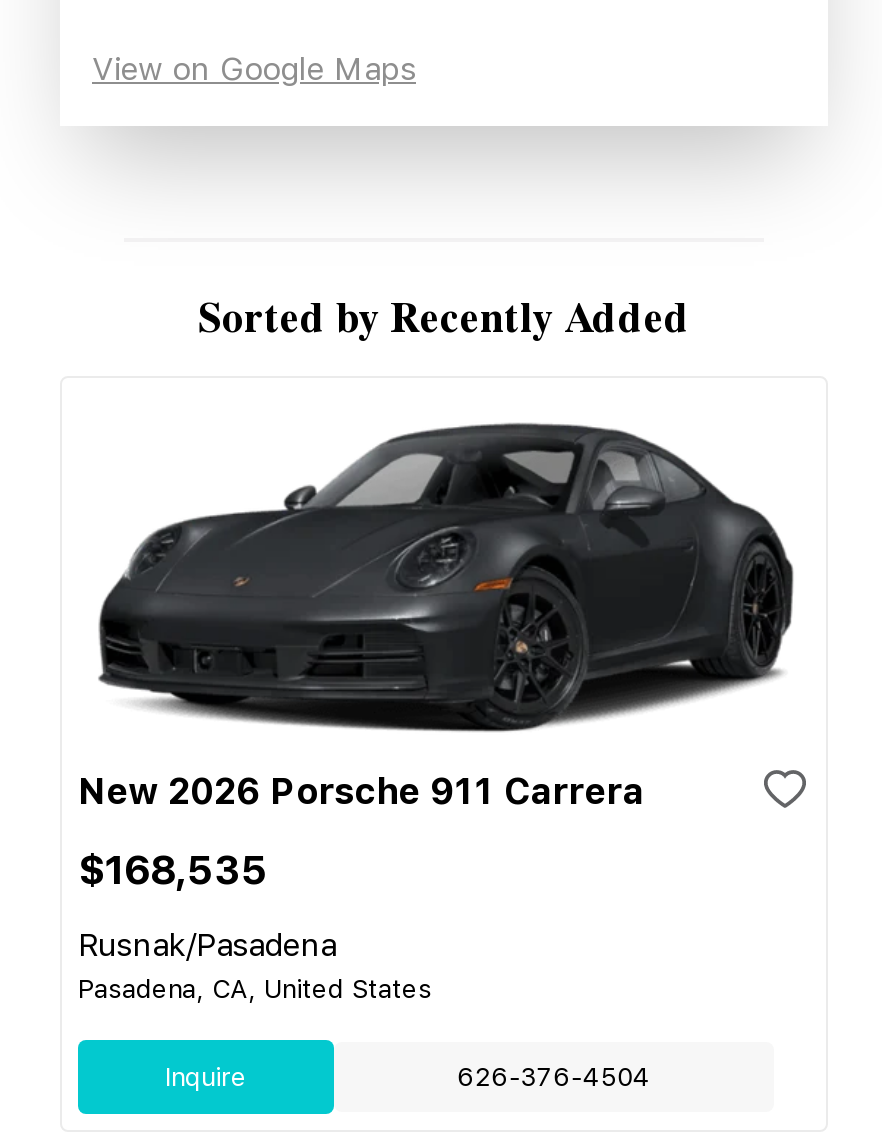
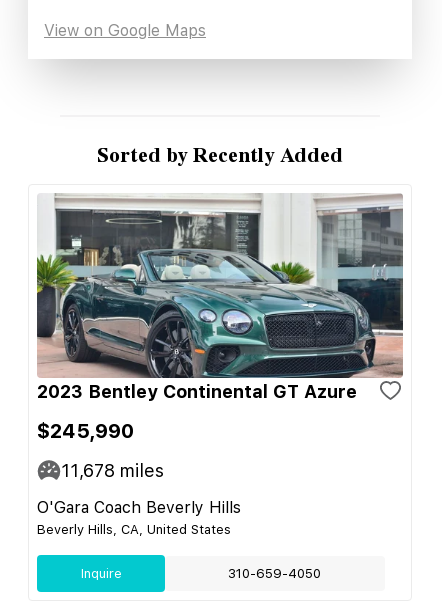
- [image]
- New 2026 Porsche 911 Carrera
- $168,535
- Rusnak/Pasadena
- Pasadena, CA, United States
+ [image]
+ 2023 Bentley Continental GT Azure
+ $245,990
+ 11,678 miles
+ O'Gara Coach Beverly Hills
+ Beverly Hills, CA, United States

- 626-376-4504
+ 310-659-4050
